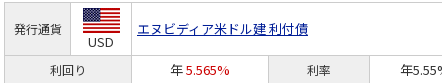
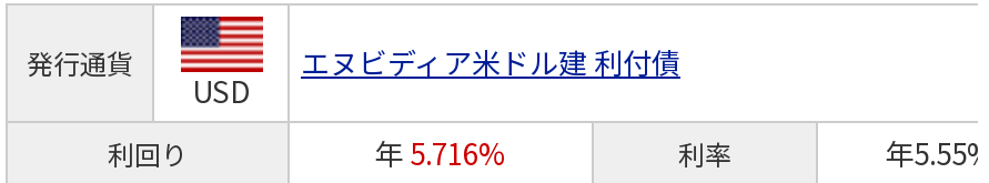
- 年5.565%
+ 年5.716%
